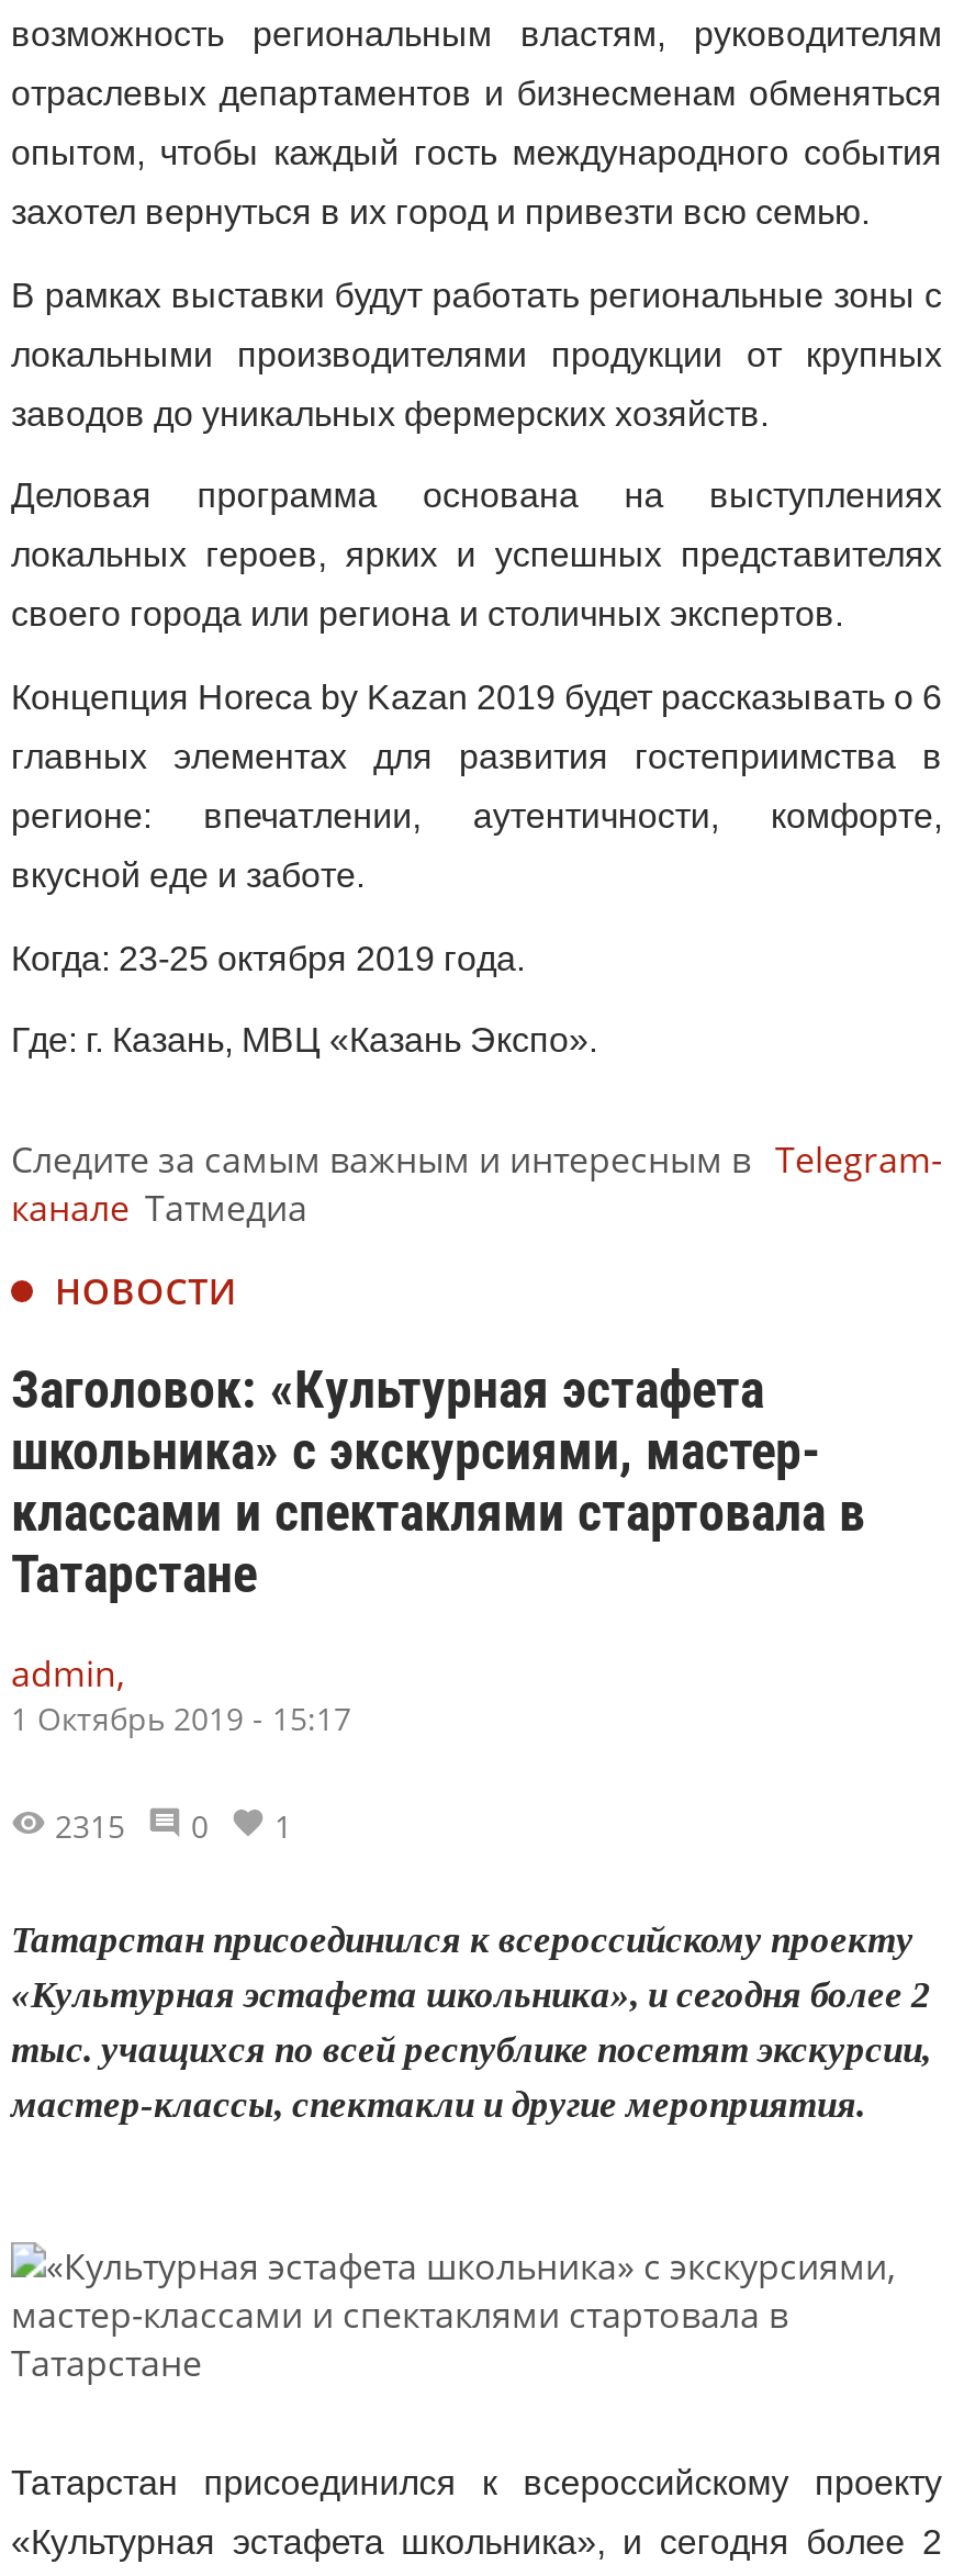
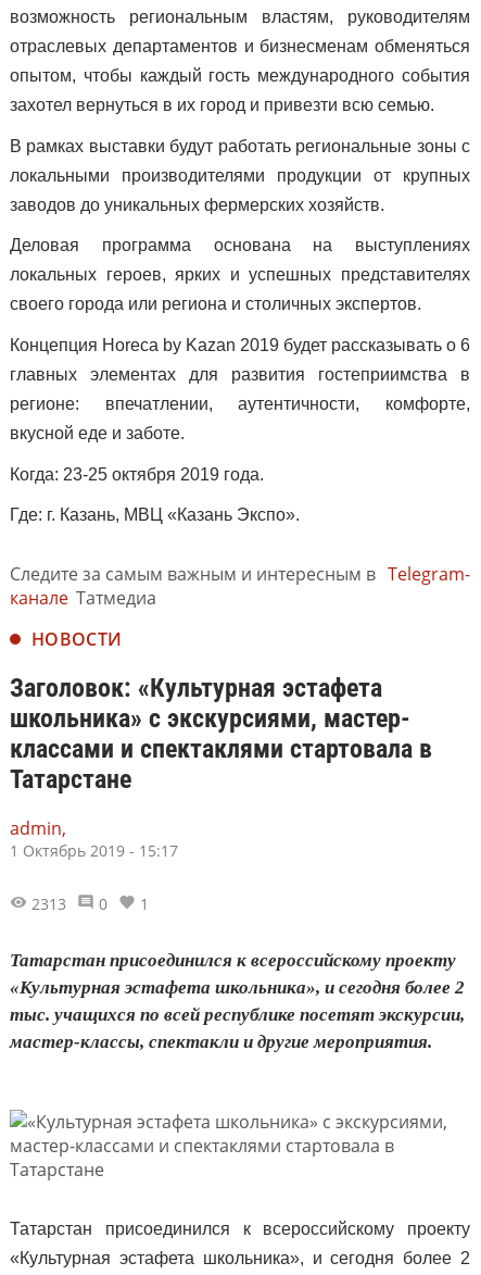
- 2315 0 1
+ 2313 0 1
